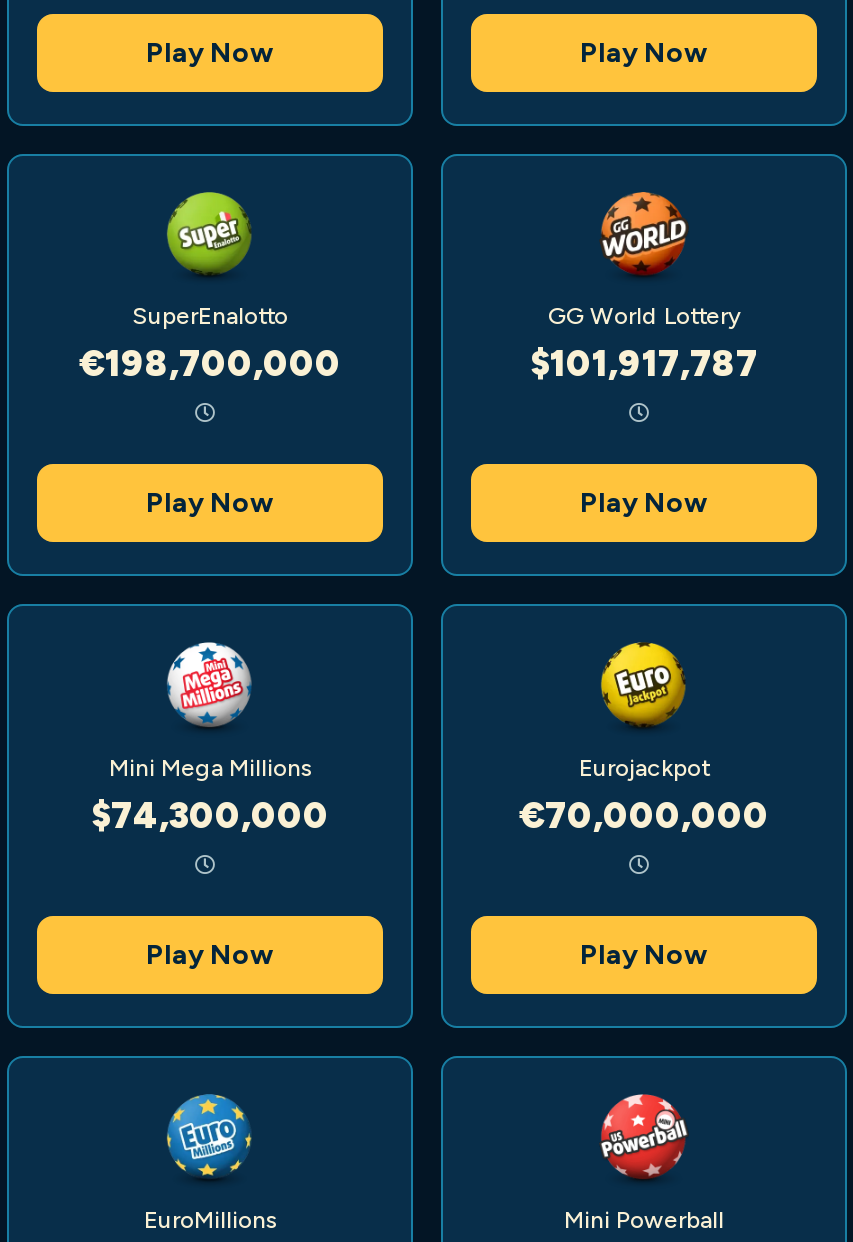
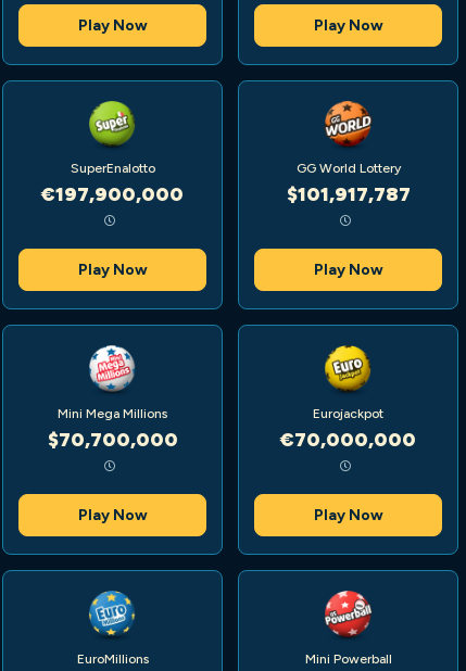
- €198,700,000
+ €197,900,000

- $74,300,000
+ $70,700,000
